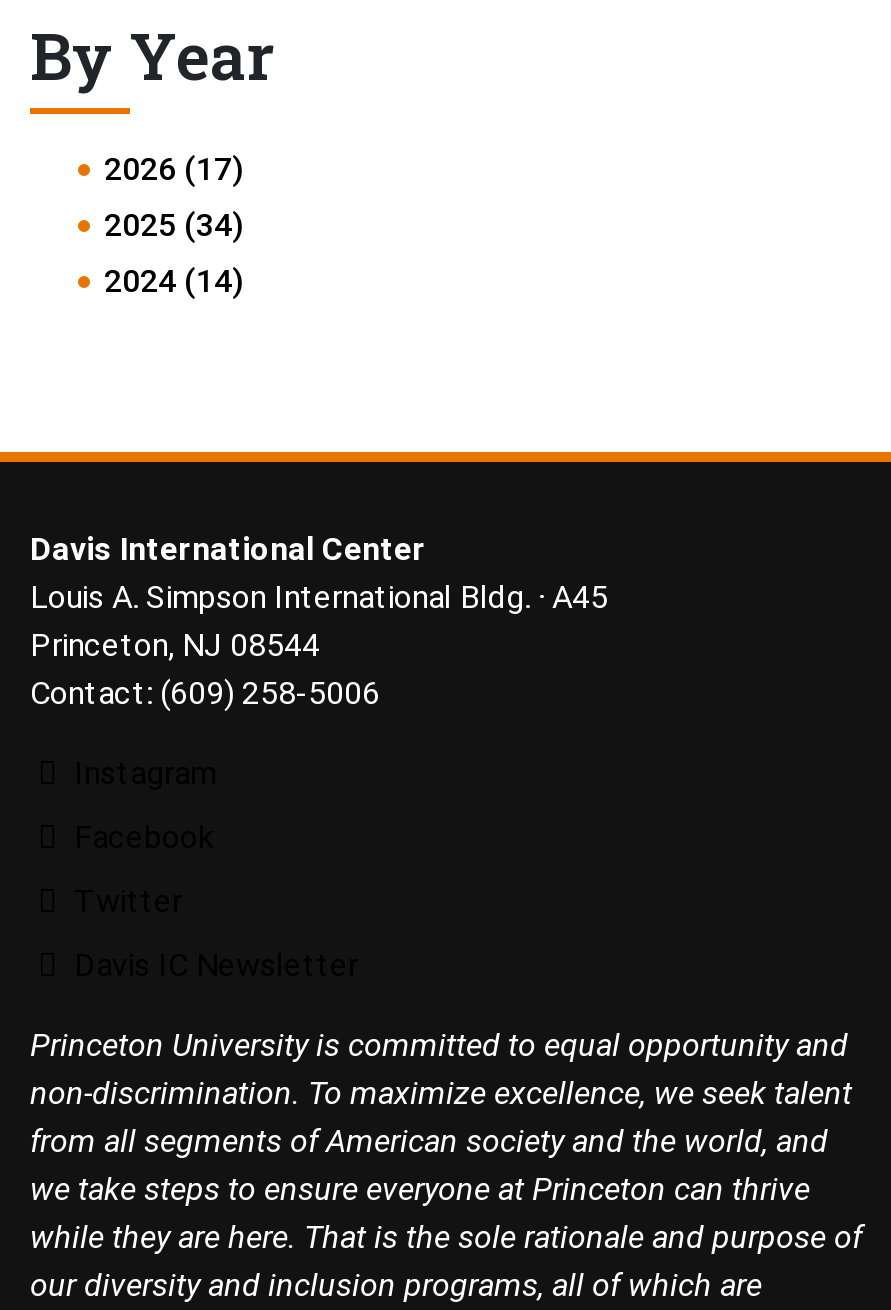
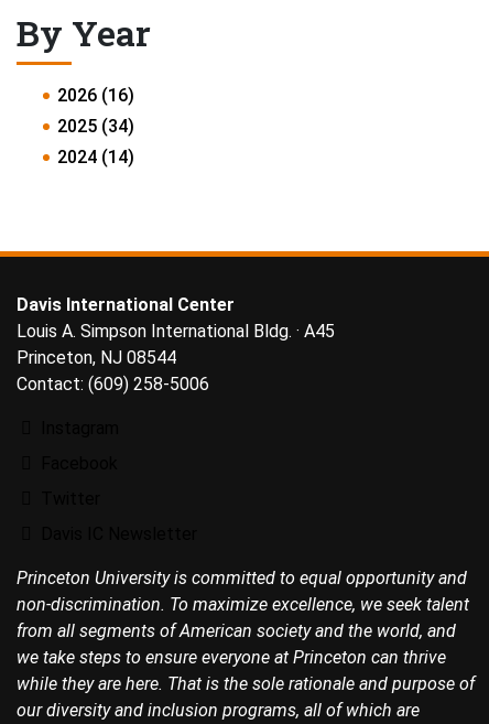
- 2026 (17)
+ 2026 (16)
